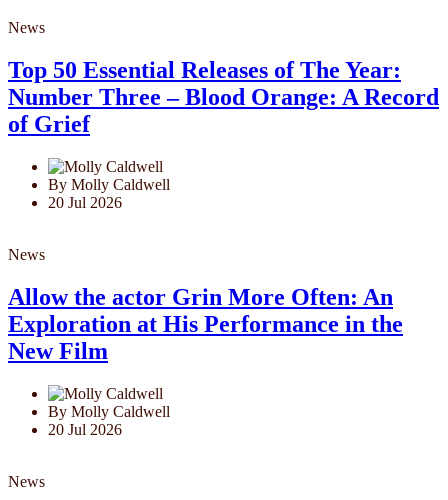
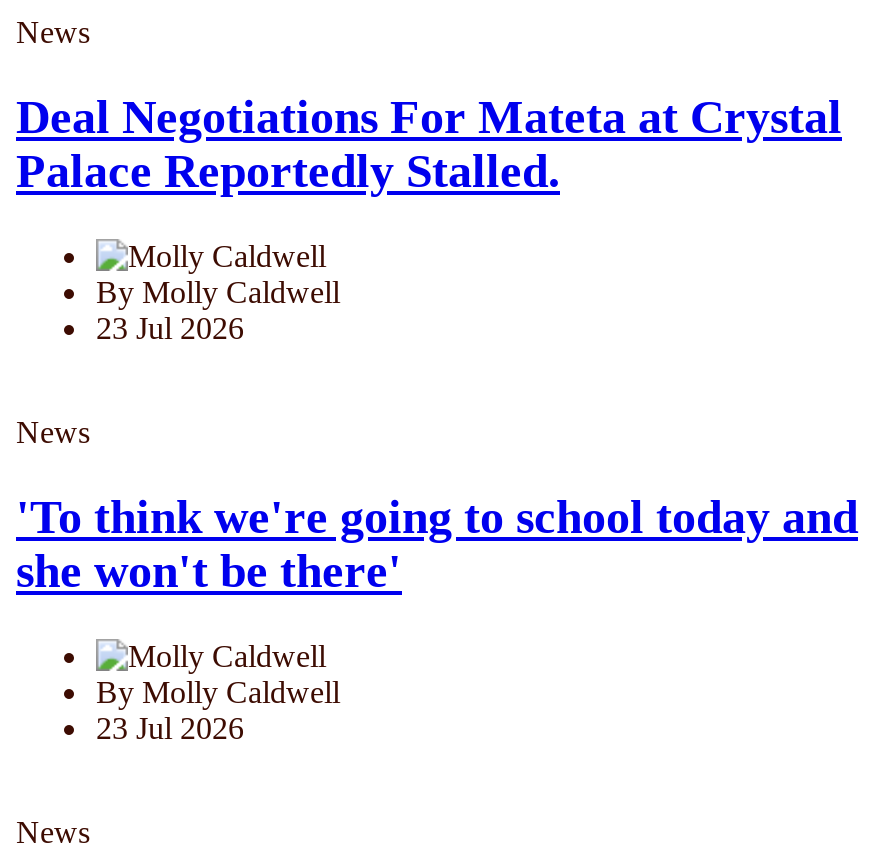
- Top 50 Essential Releases of The Year:
- Number Three – Blood Orange: A Record
- of Grief
+ Deal Negotiations For Mateta at Crystal
+ Palace Reportedly Stalled.

- 20 Jul 2026
+ 23 Jul 2026

- Allow the actor Grin More Often: An
- Exploration at His Performance in the
- New Film
+ 'To think we're going to school today and
+ she won't be there'

- 20 Jul 2026
+ 23 Jul 2026
